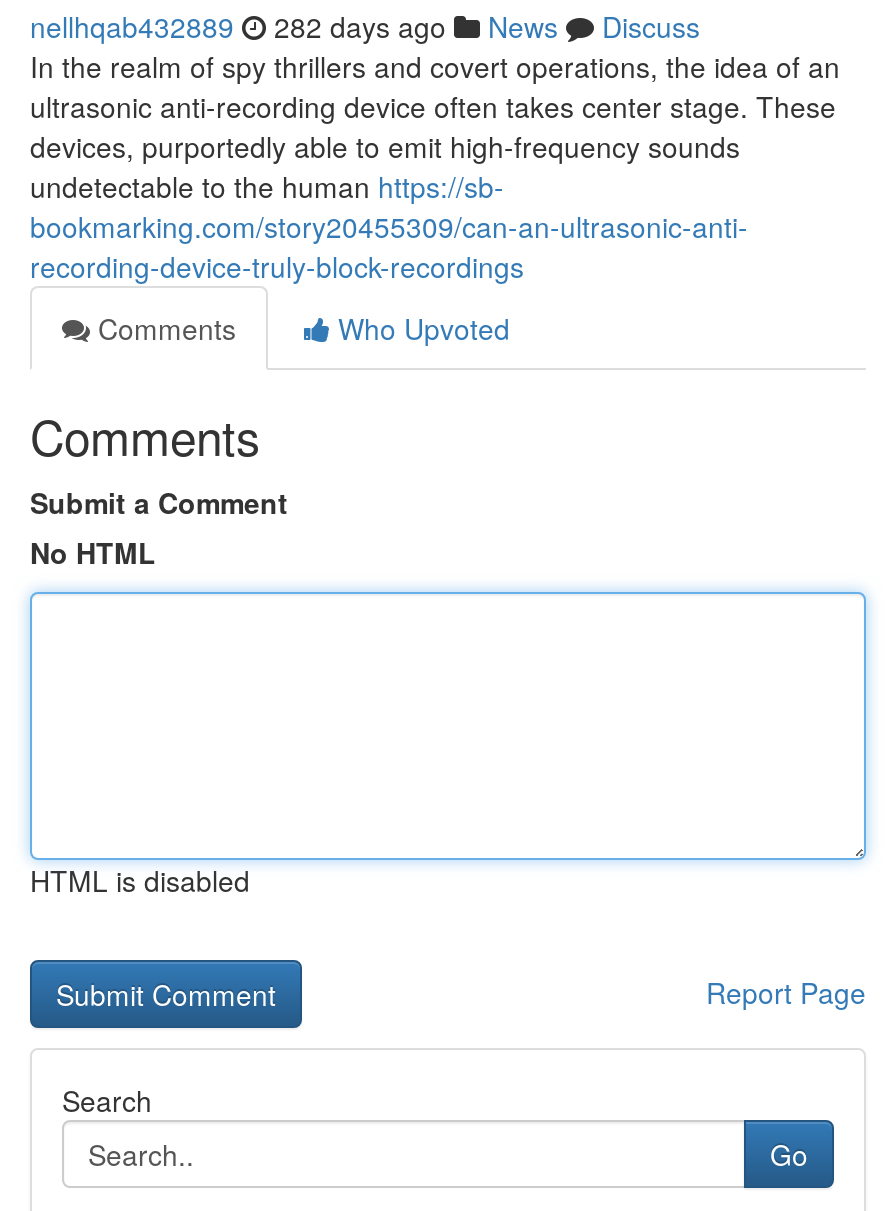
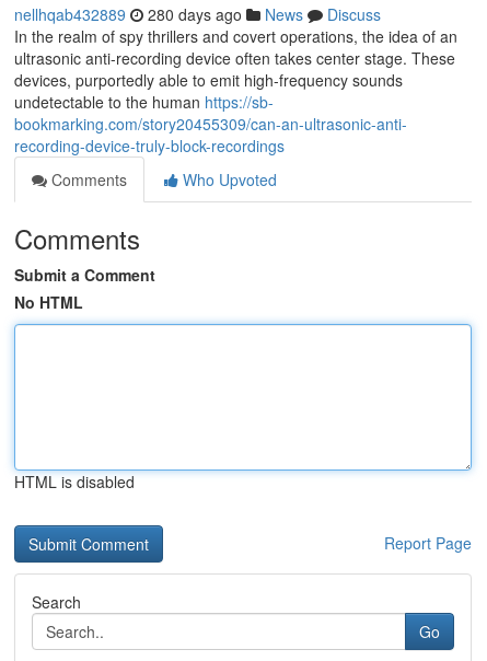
- nellhqab432889 282 days ago News Discuss
+ nellhqab432889 280 days ago News Discuss
